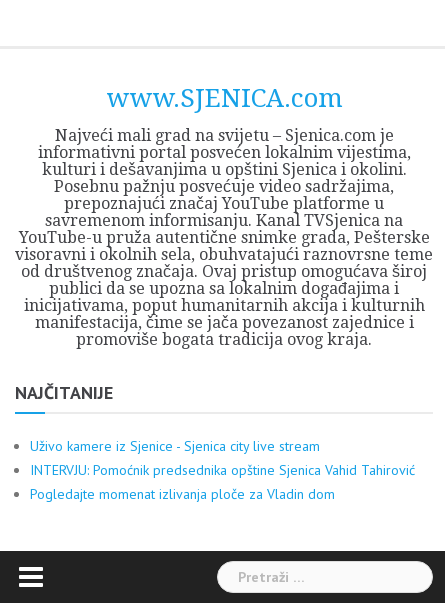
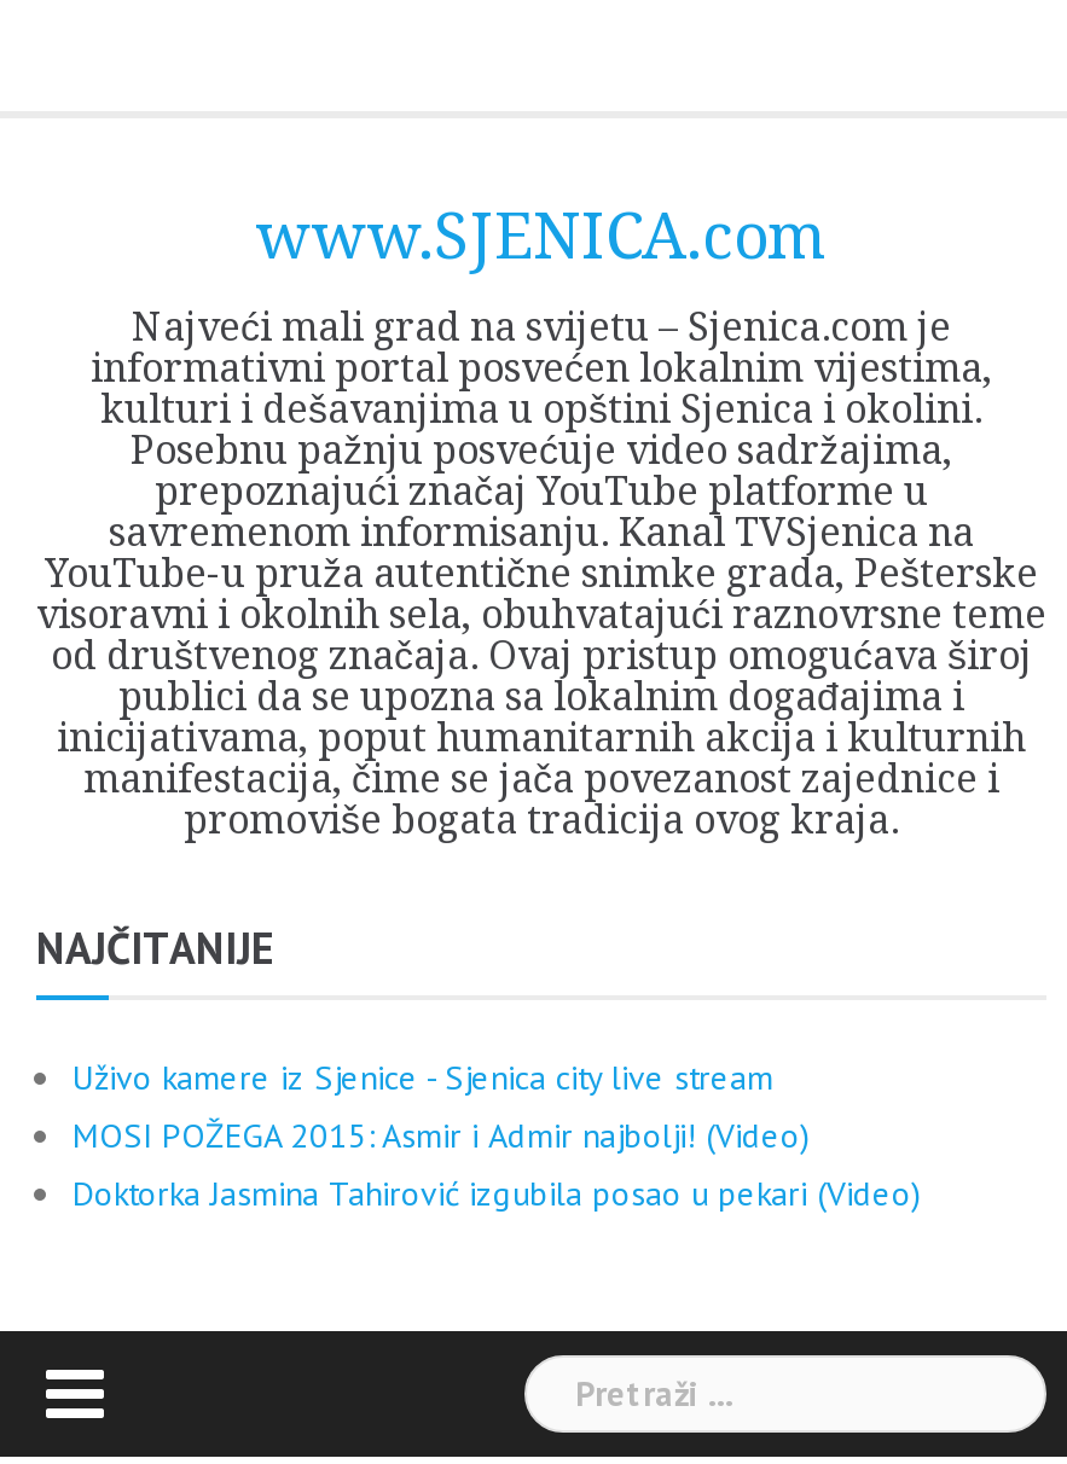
- INTERVJU: Pomoćnik predsednika opštine Sjenica Vahid Tahirović
- Pogledajte momenat izlivanja ploče za Vladin dom
+ MOSI POŽEGA 2015: Asmir i Admir najbolji! (Video)
+ Doktorka Jasmina Tahirović izgubila posao u pekari (Video)
